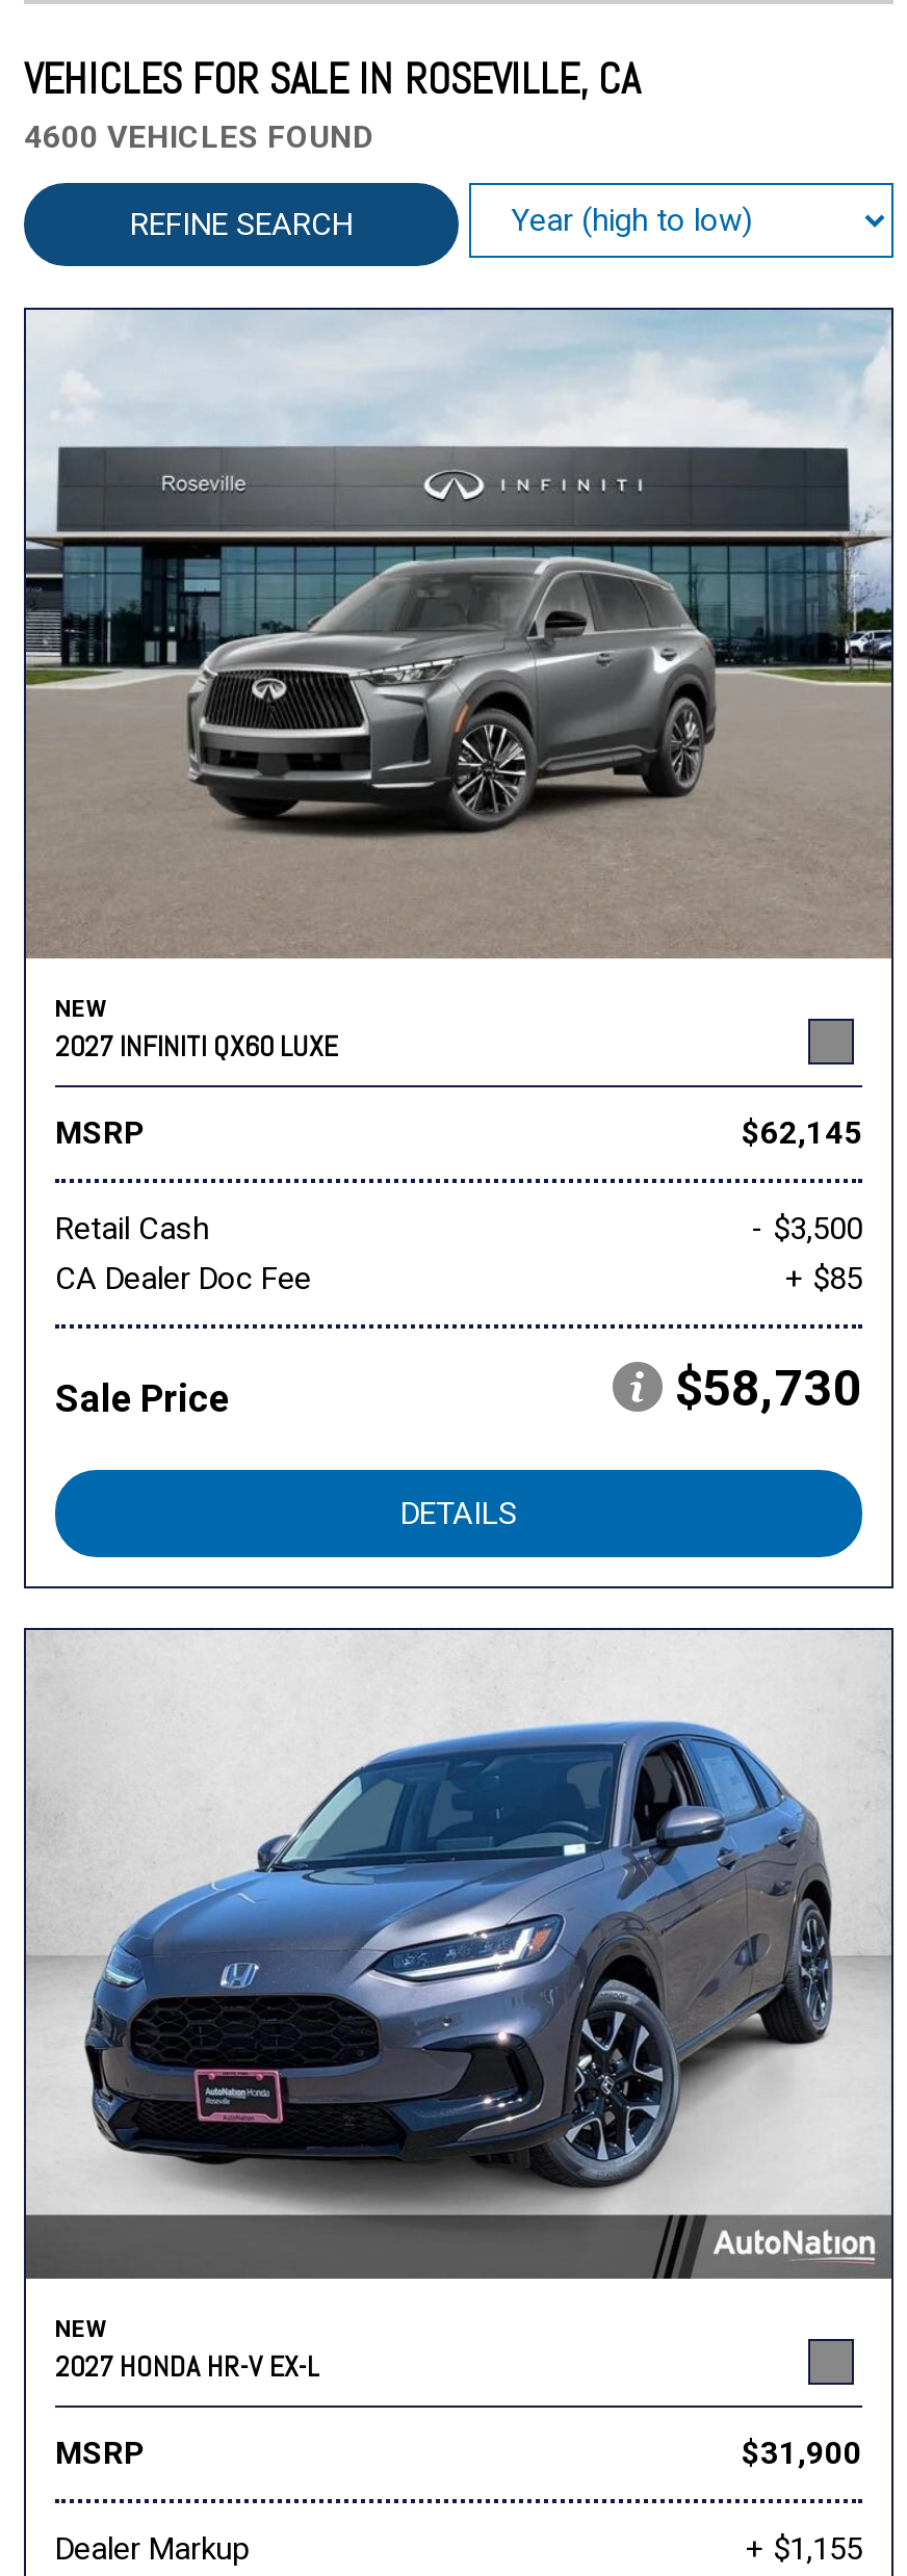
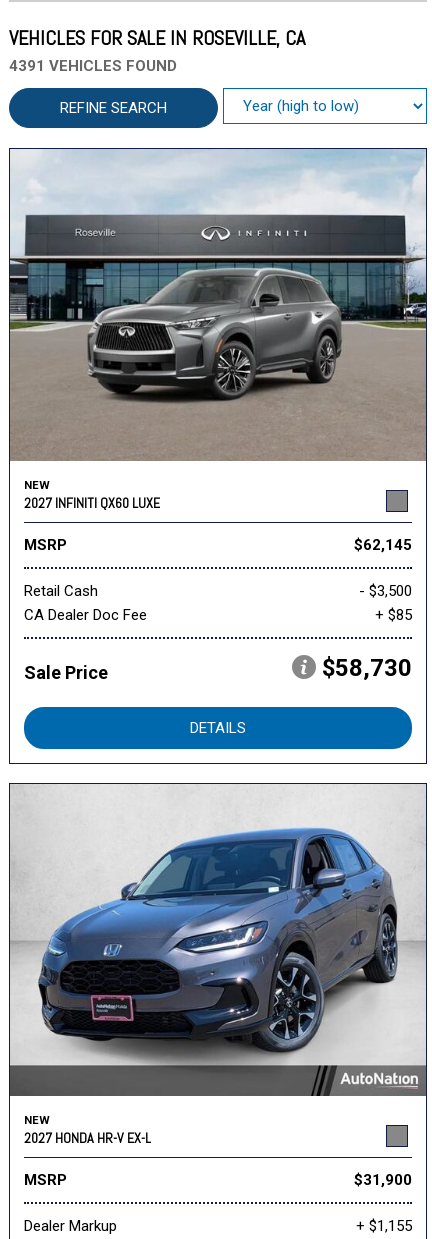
- 4600 VEHICLES FOUND
+ 4391 VEHICLES FOUND
